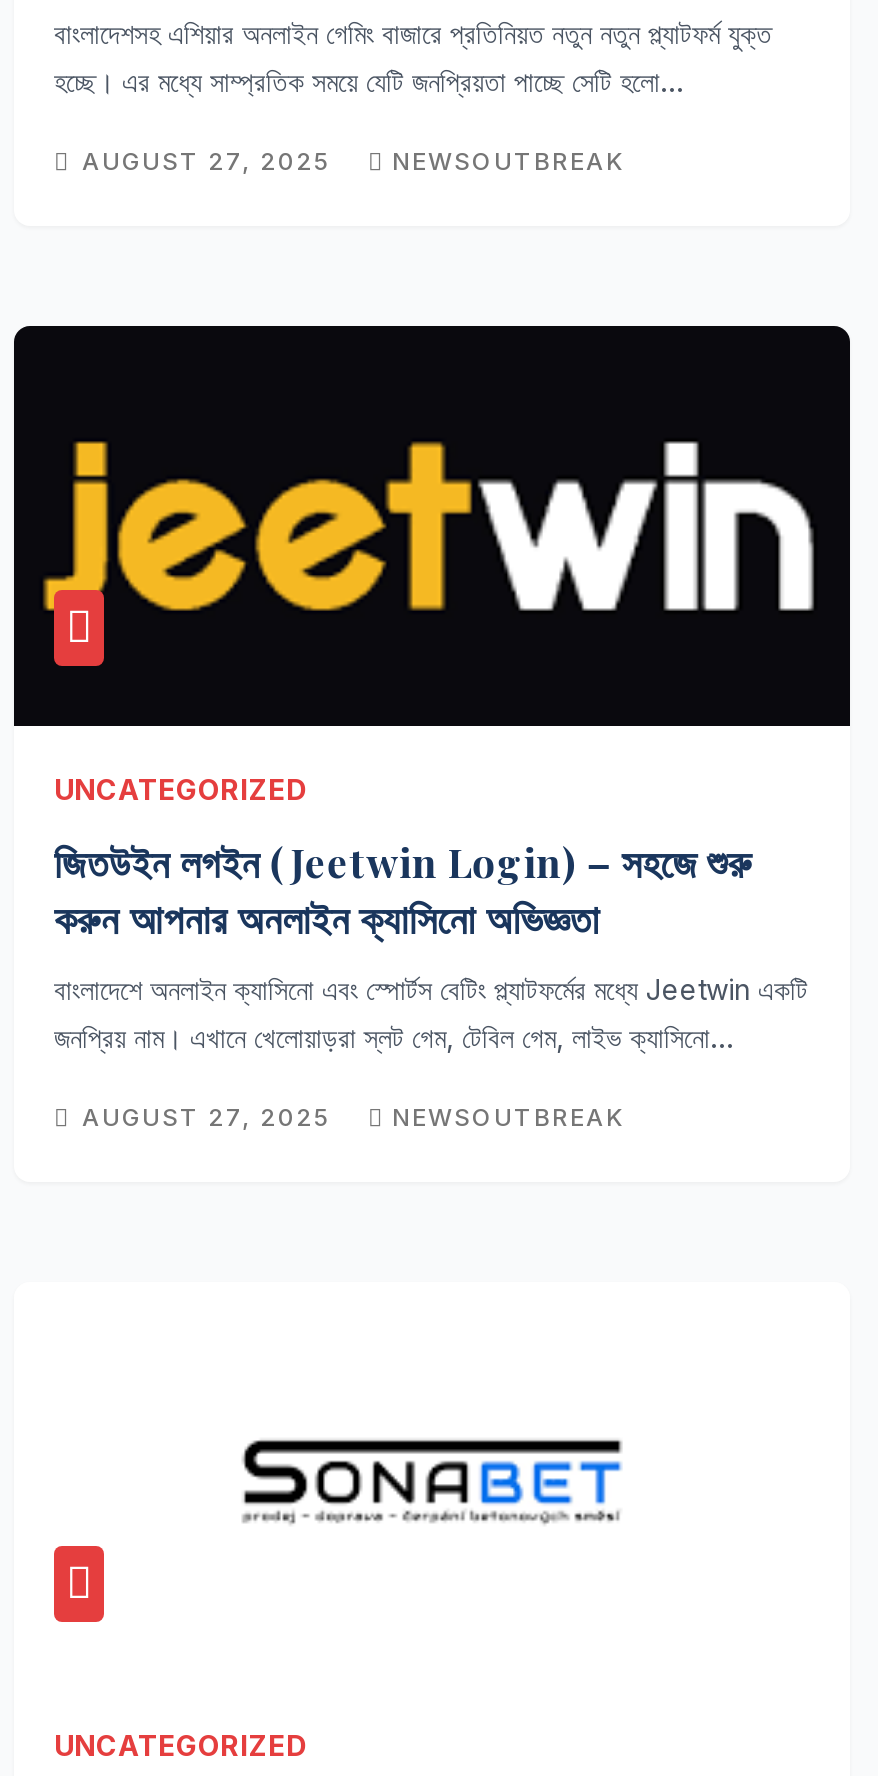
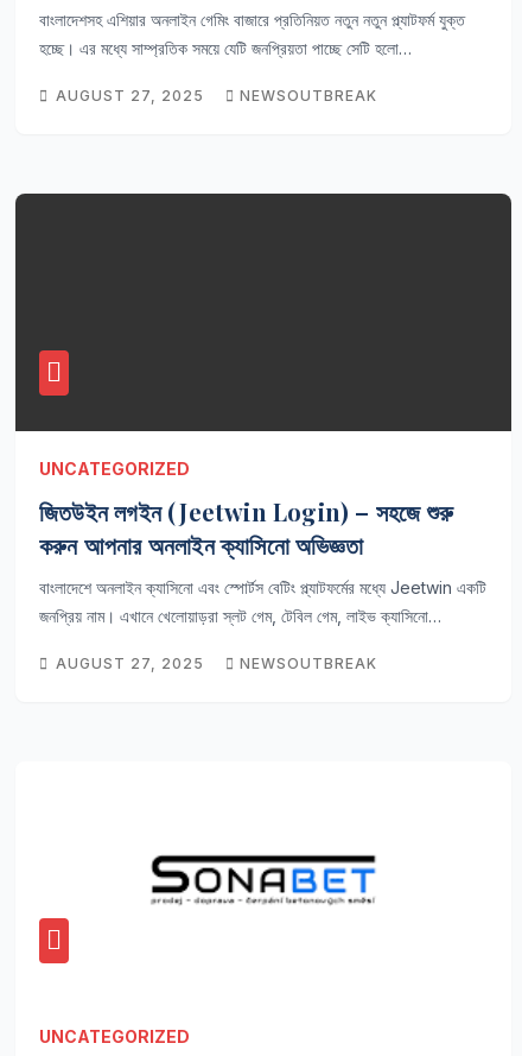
- [image]
